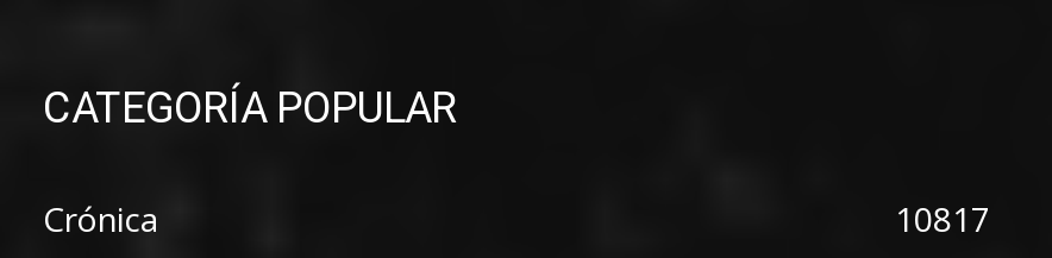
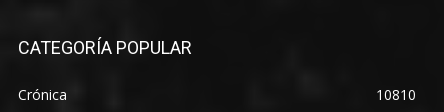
- 10817
+ 10810
